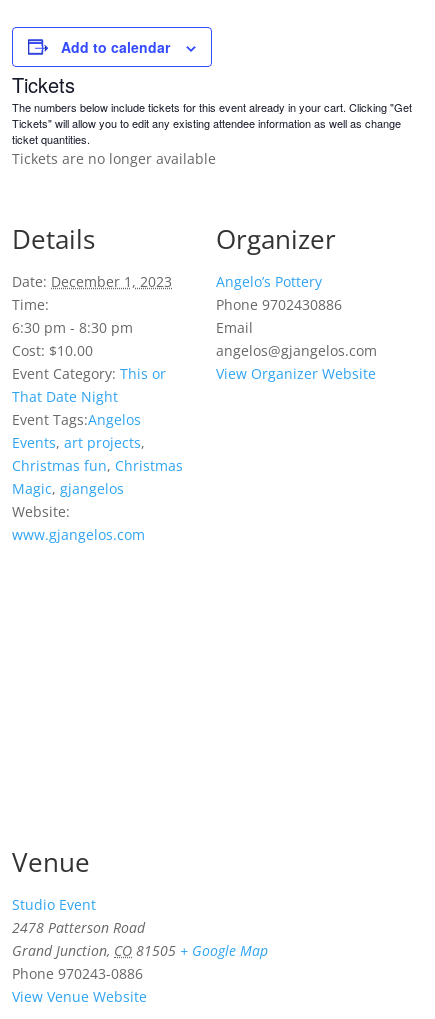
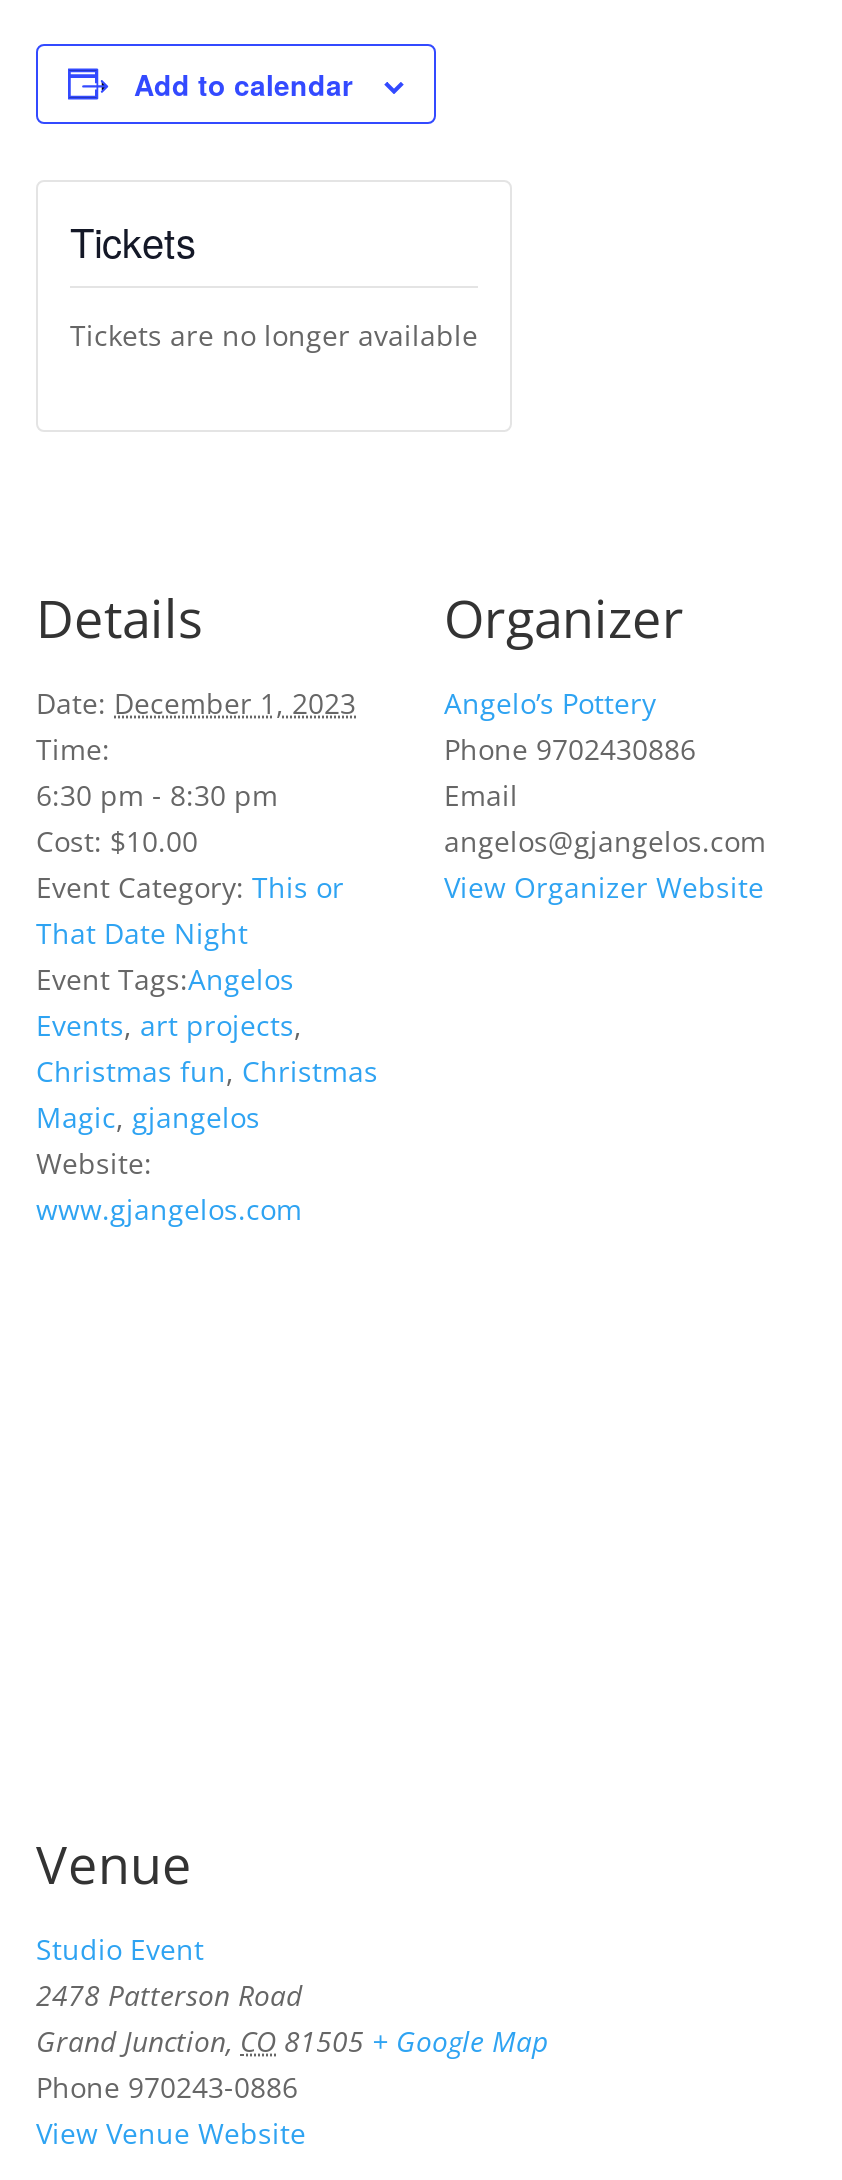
- The numbers below include tickets for this event already in your cart. Clicking "Get
- Tickets" will allow you to edit any existing attendee information as well as change
- ticket quantities.
